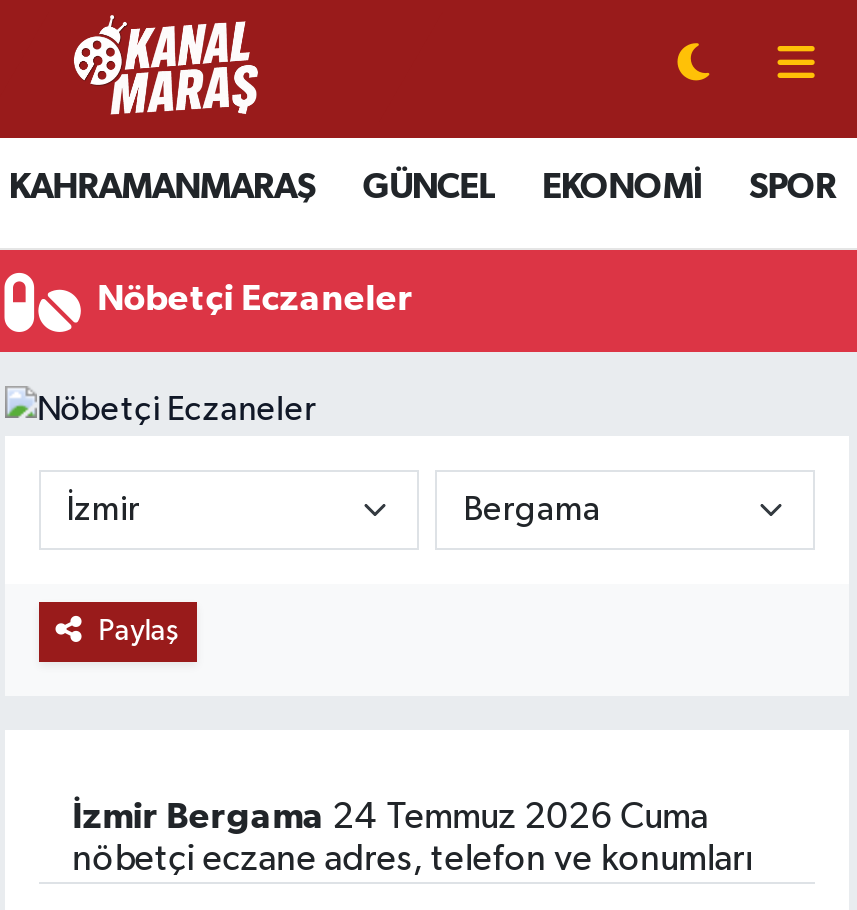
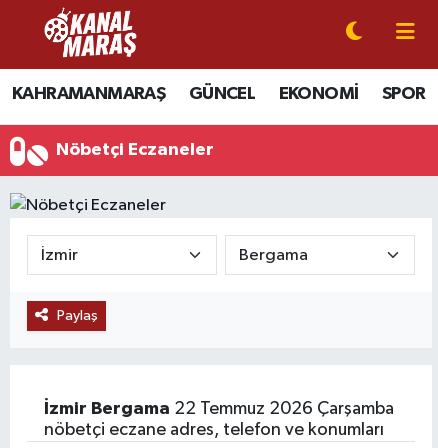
- İzmir Bergama 24 Temmuz 2026 Cuma
+ İzmir Bergama 22 Temmuz 2026 Çarşamba
